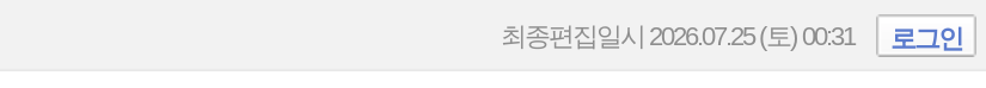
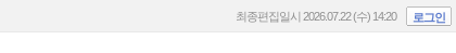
- 최종편집일시 2026.07.25 (토) 00:31
+ 최종편집일시 2026.07.22 (수) 14:20
